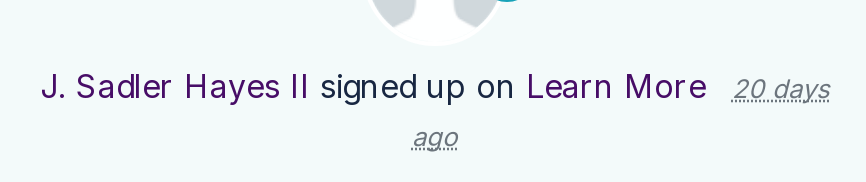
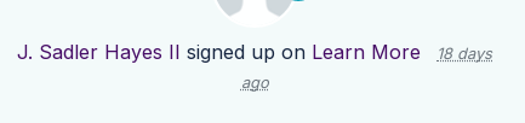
- J. Sadler Hayes II signed up on Learn More 20 days
+ J. Sadler Hayes II signed up on Learn More 18 days
